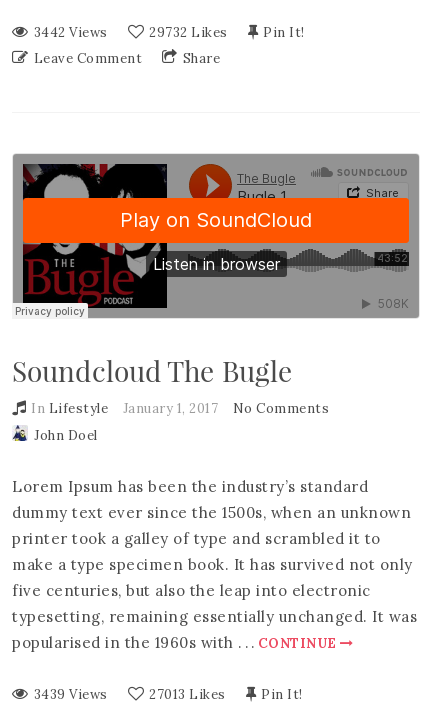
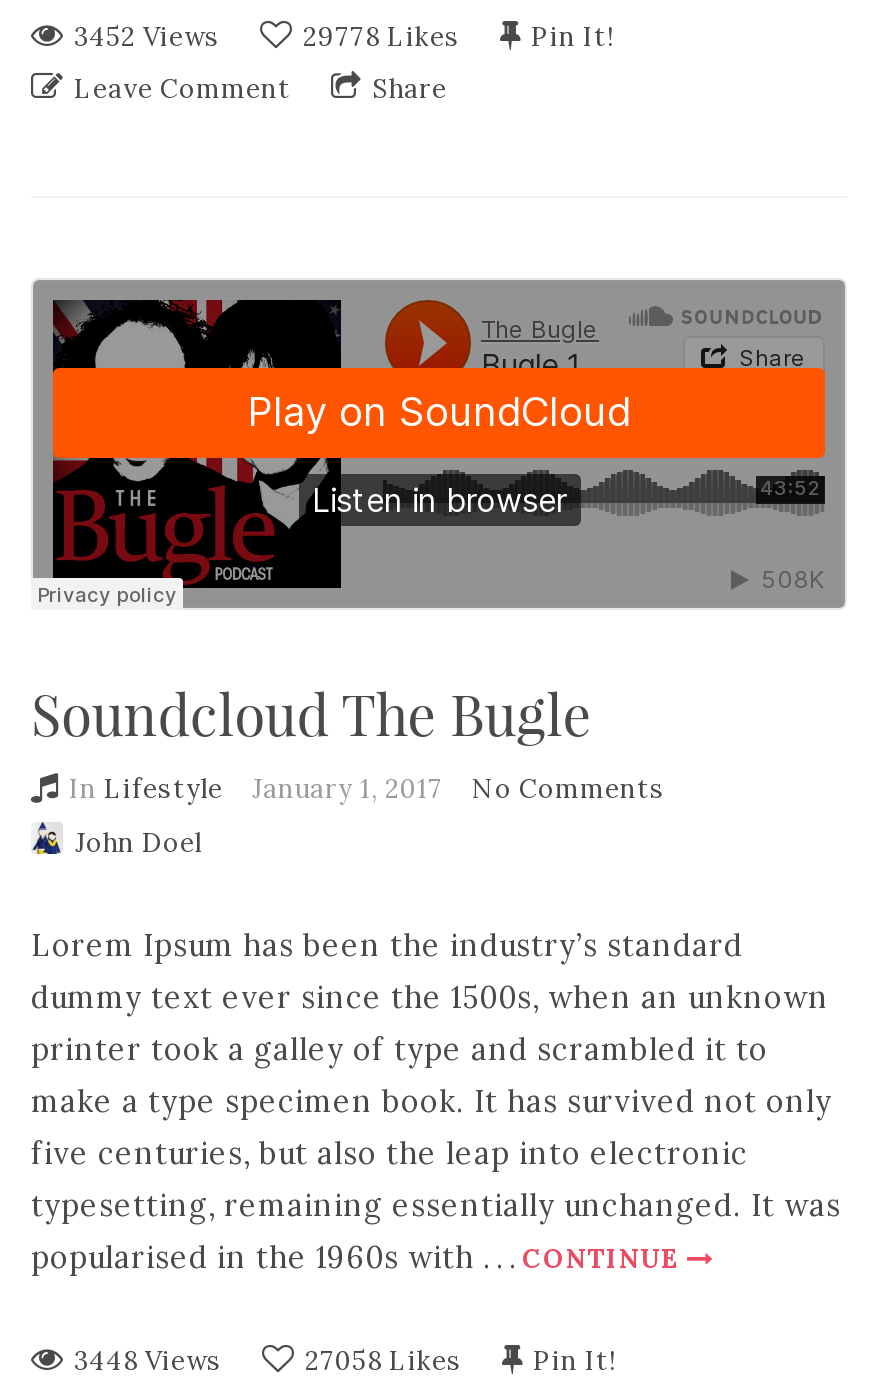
- 3442 Views
+ 3452 Views

- 29732 Likes
+ 29778 Likes

- 3439 Views
+ 3448 Views

- 27013 Likes
+ 27058 Likes
